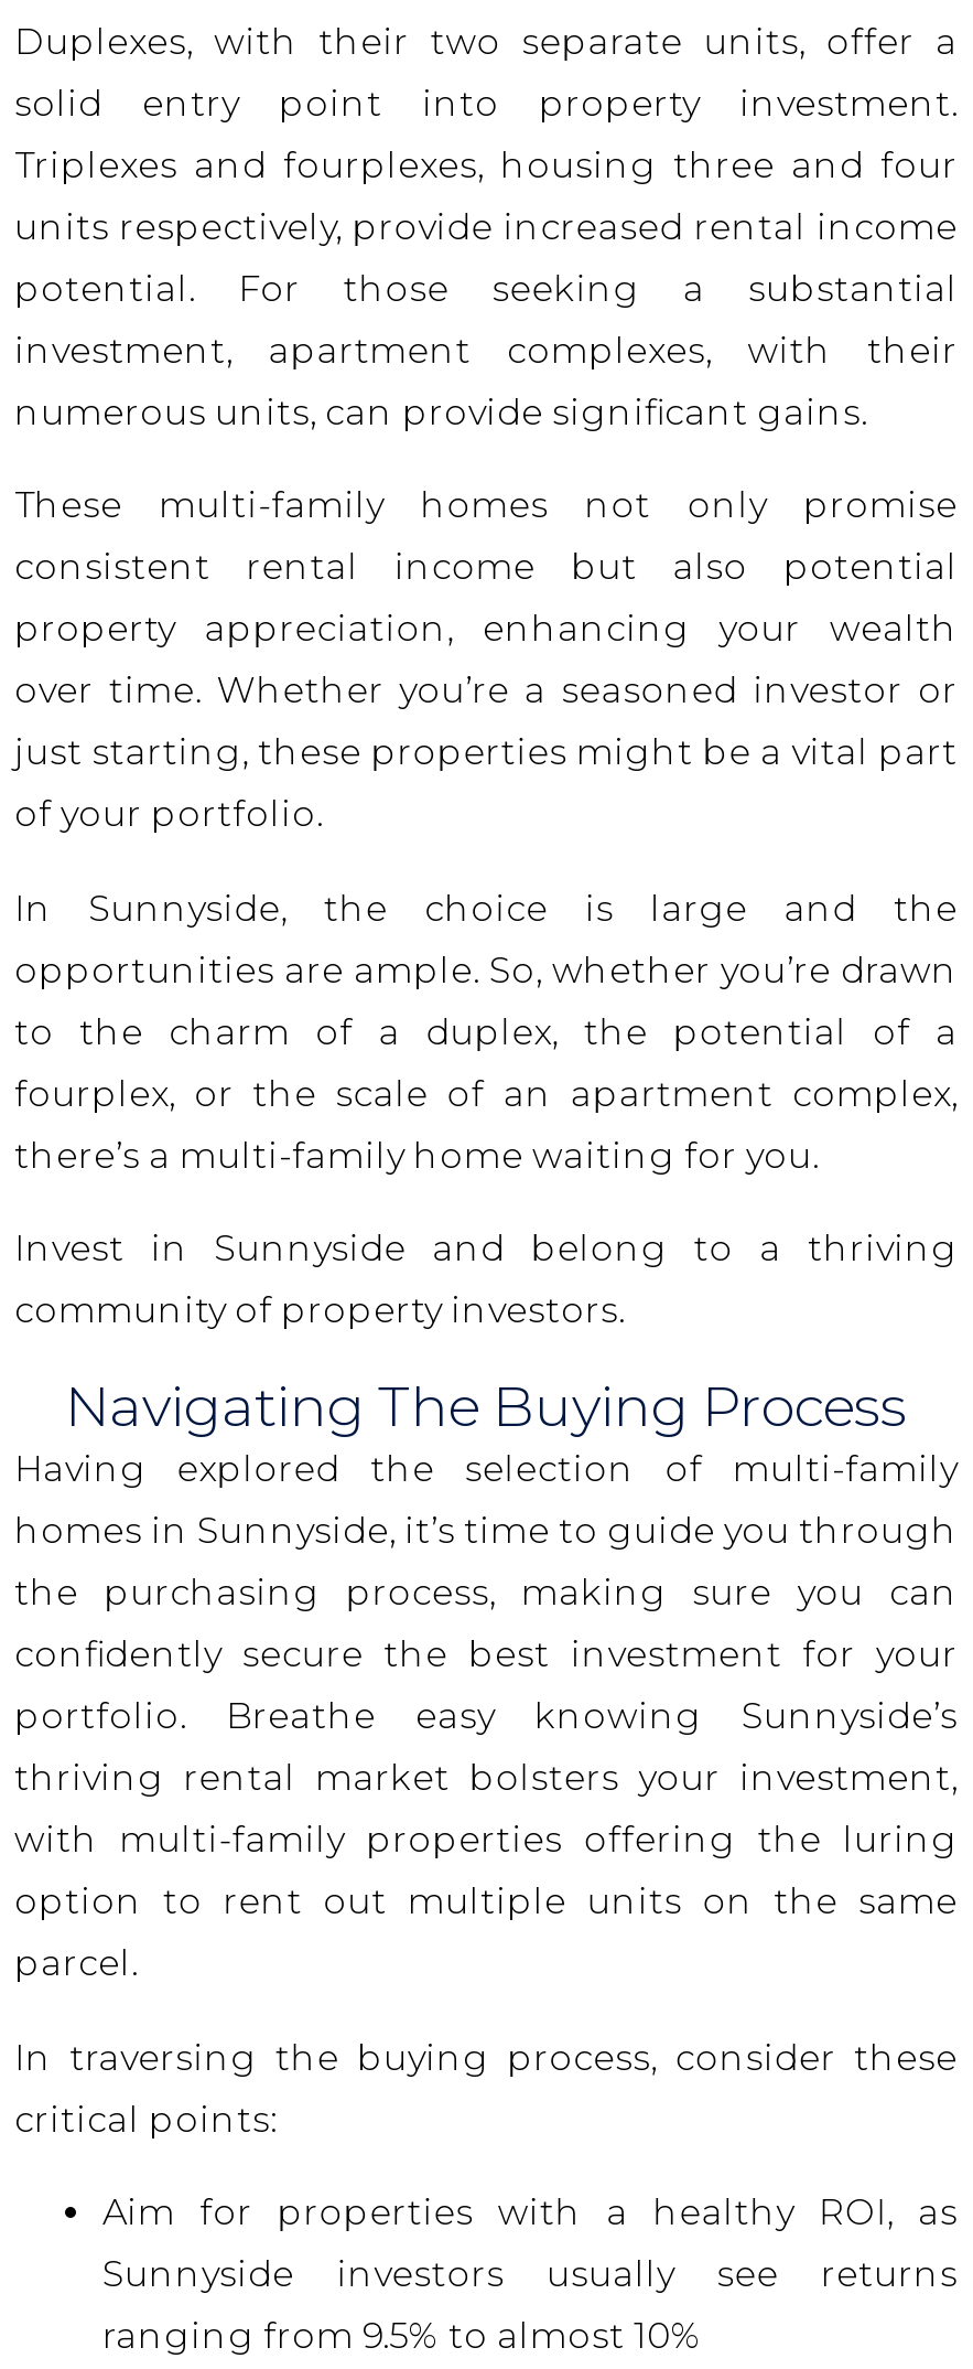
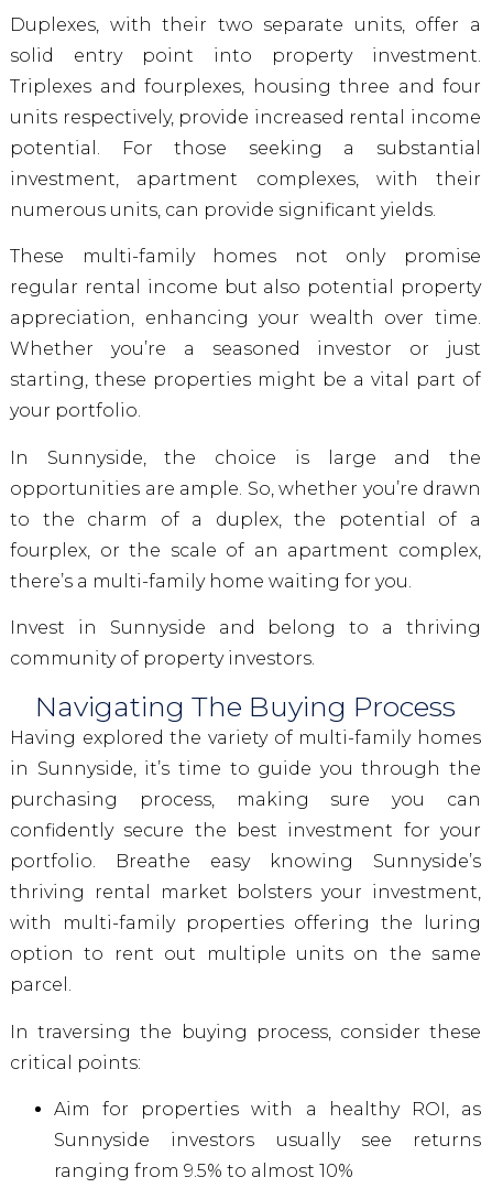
- numerous units, can provide significant gains.
+ numerous units, can provide significant yields.

- consistent rental income but also potential
+ regular rental income but also potential property

- property appreciation, enhancing your wealth
+ appreciation, enhancing your wealth over time.

- over time. Whether you’re a seasoned investor or
+ Whether you’re a seasoned investor or just

- just starting, these properties might be a vital part
+ starting, these properties might be a vital part of

- of your portfolio.
+ your portfolio.

- Having explored the selection of multi-family
+ Having explored the variety of multi-family homes

- homes in Sunnyside, it’s time to guide you through
+ in Sunnyside, it’s time to guide you through the

- the purchasing process, making sure you can
+ purchasing process, making sure you can
